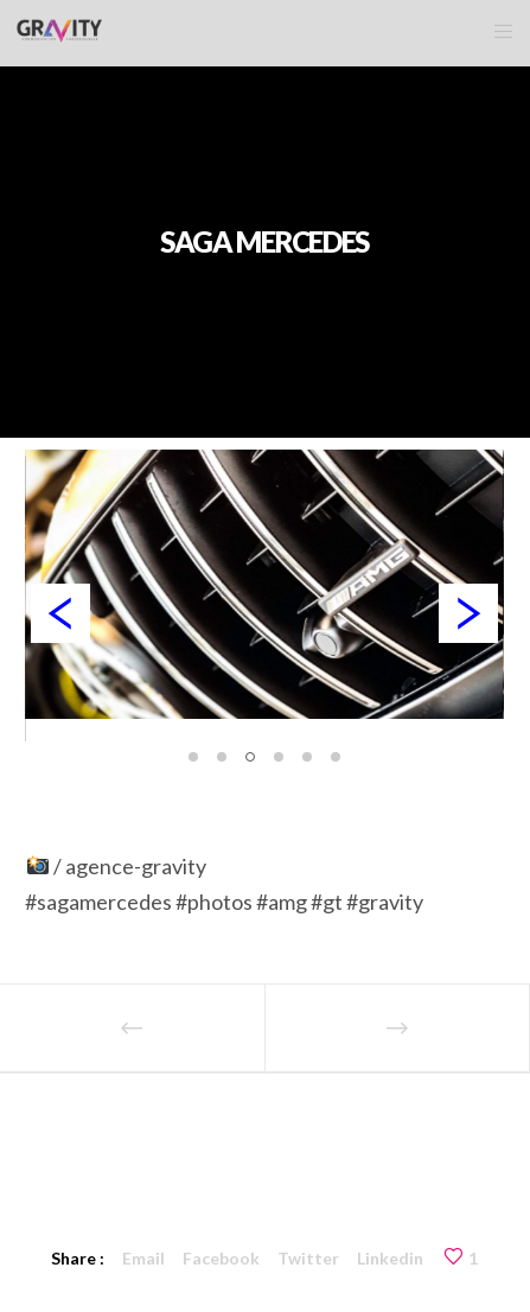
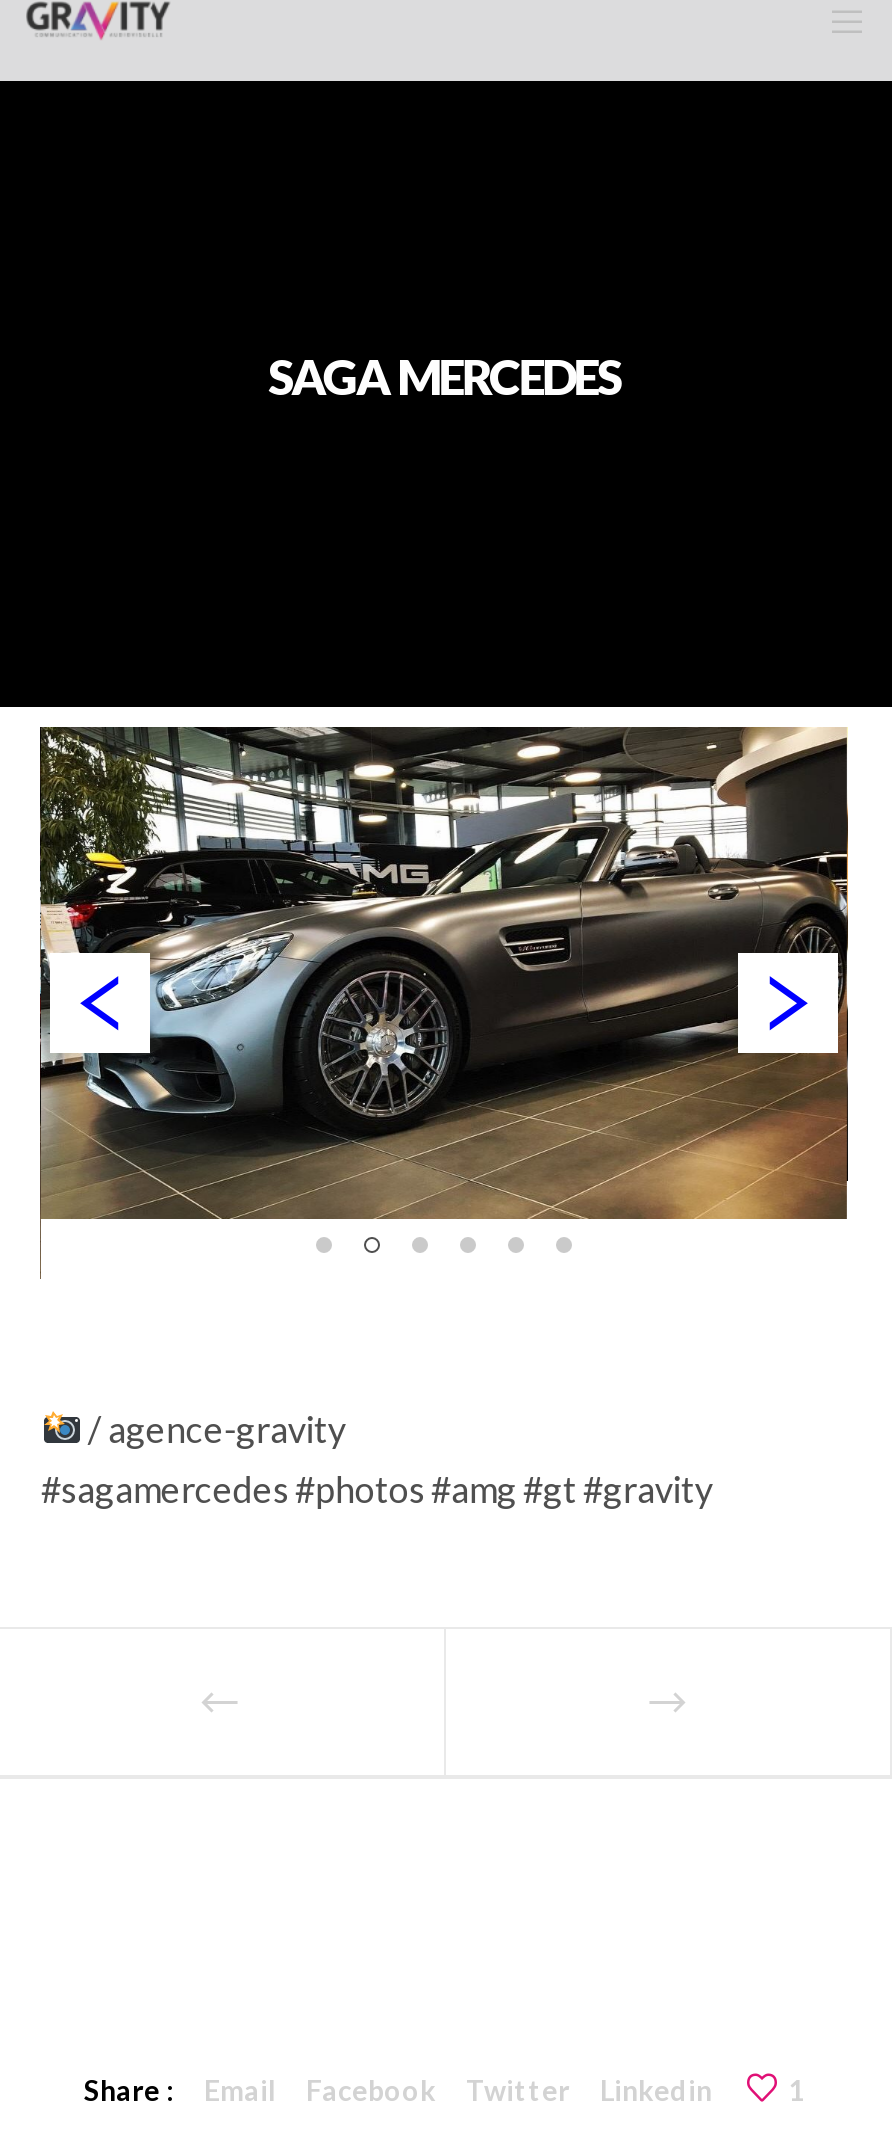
- [image]
+ [image]
